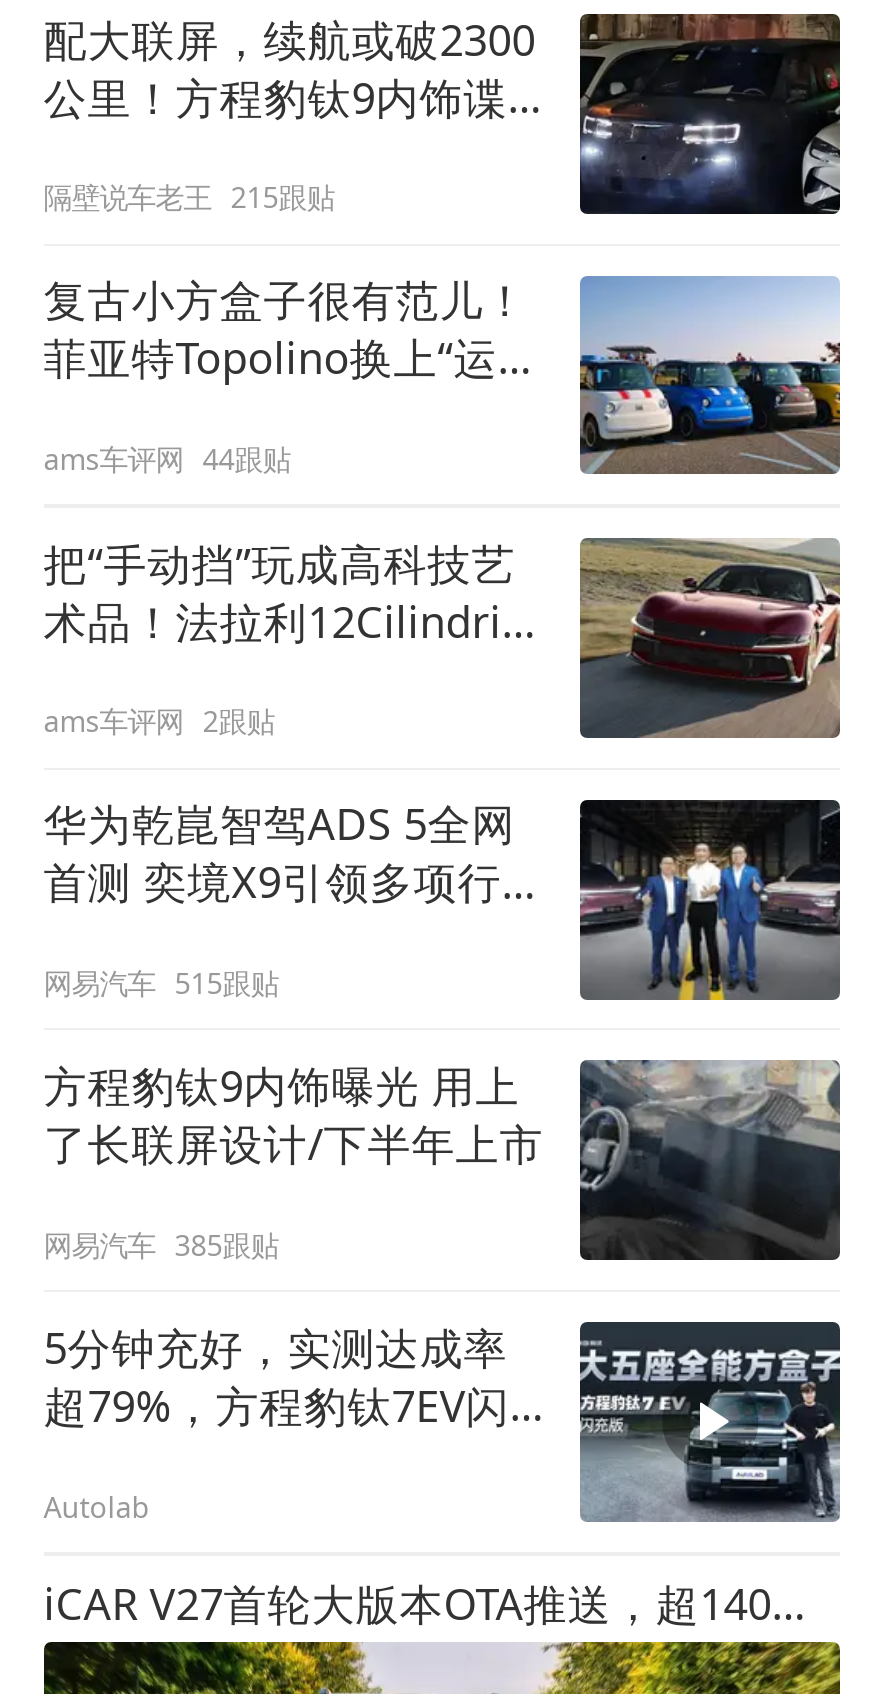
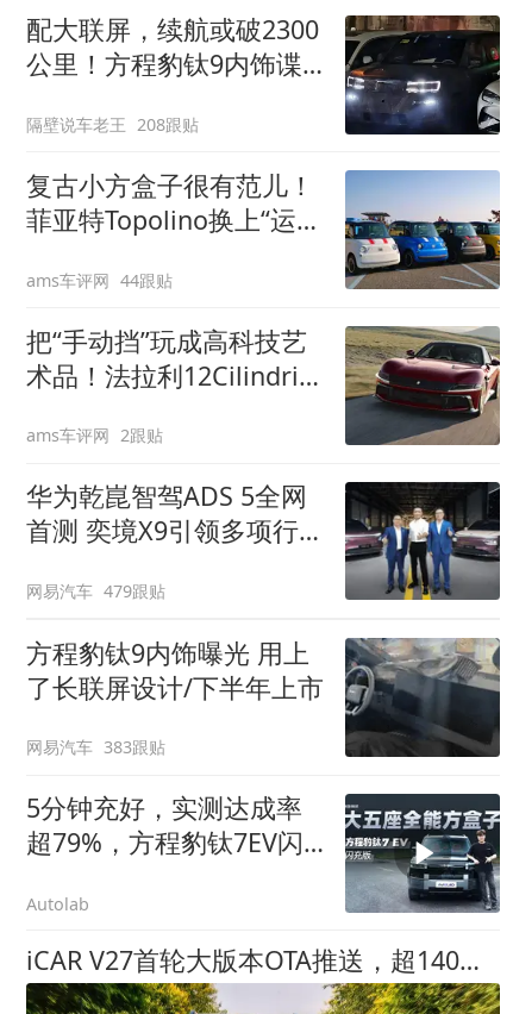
- 隔壁说车老王 215跟贴
+ 隔壁说车老王 208跟贴

- 网易汽车 515跟贴
+ 网易汽车 479跟贴

- 网易汽车 385跟贴
+ 网易汽车 383跟贴
